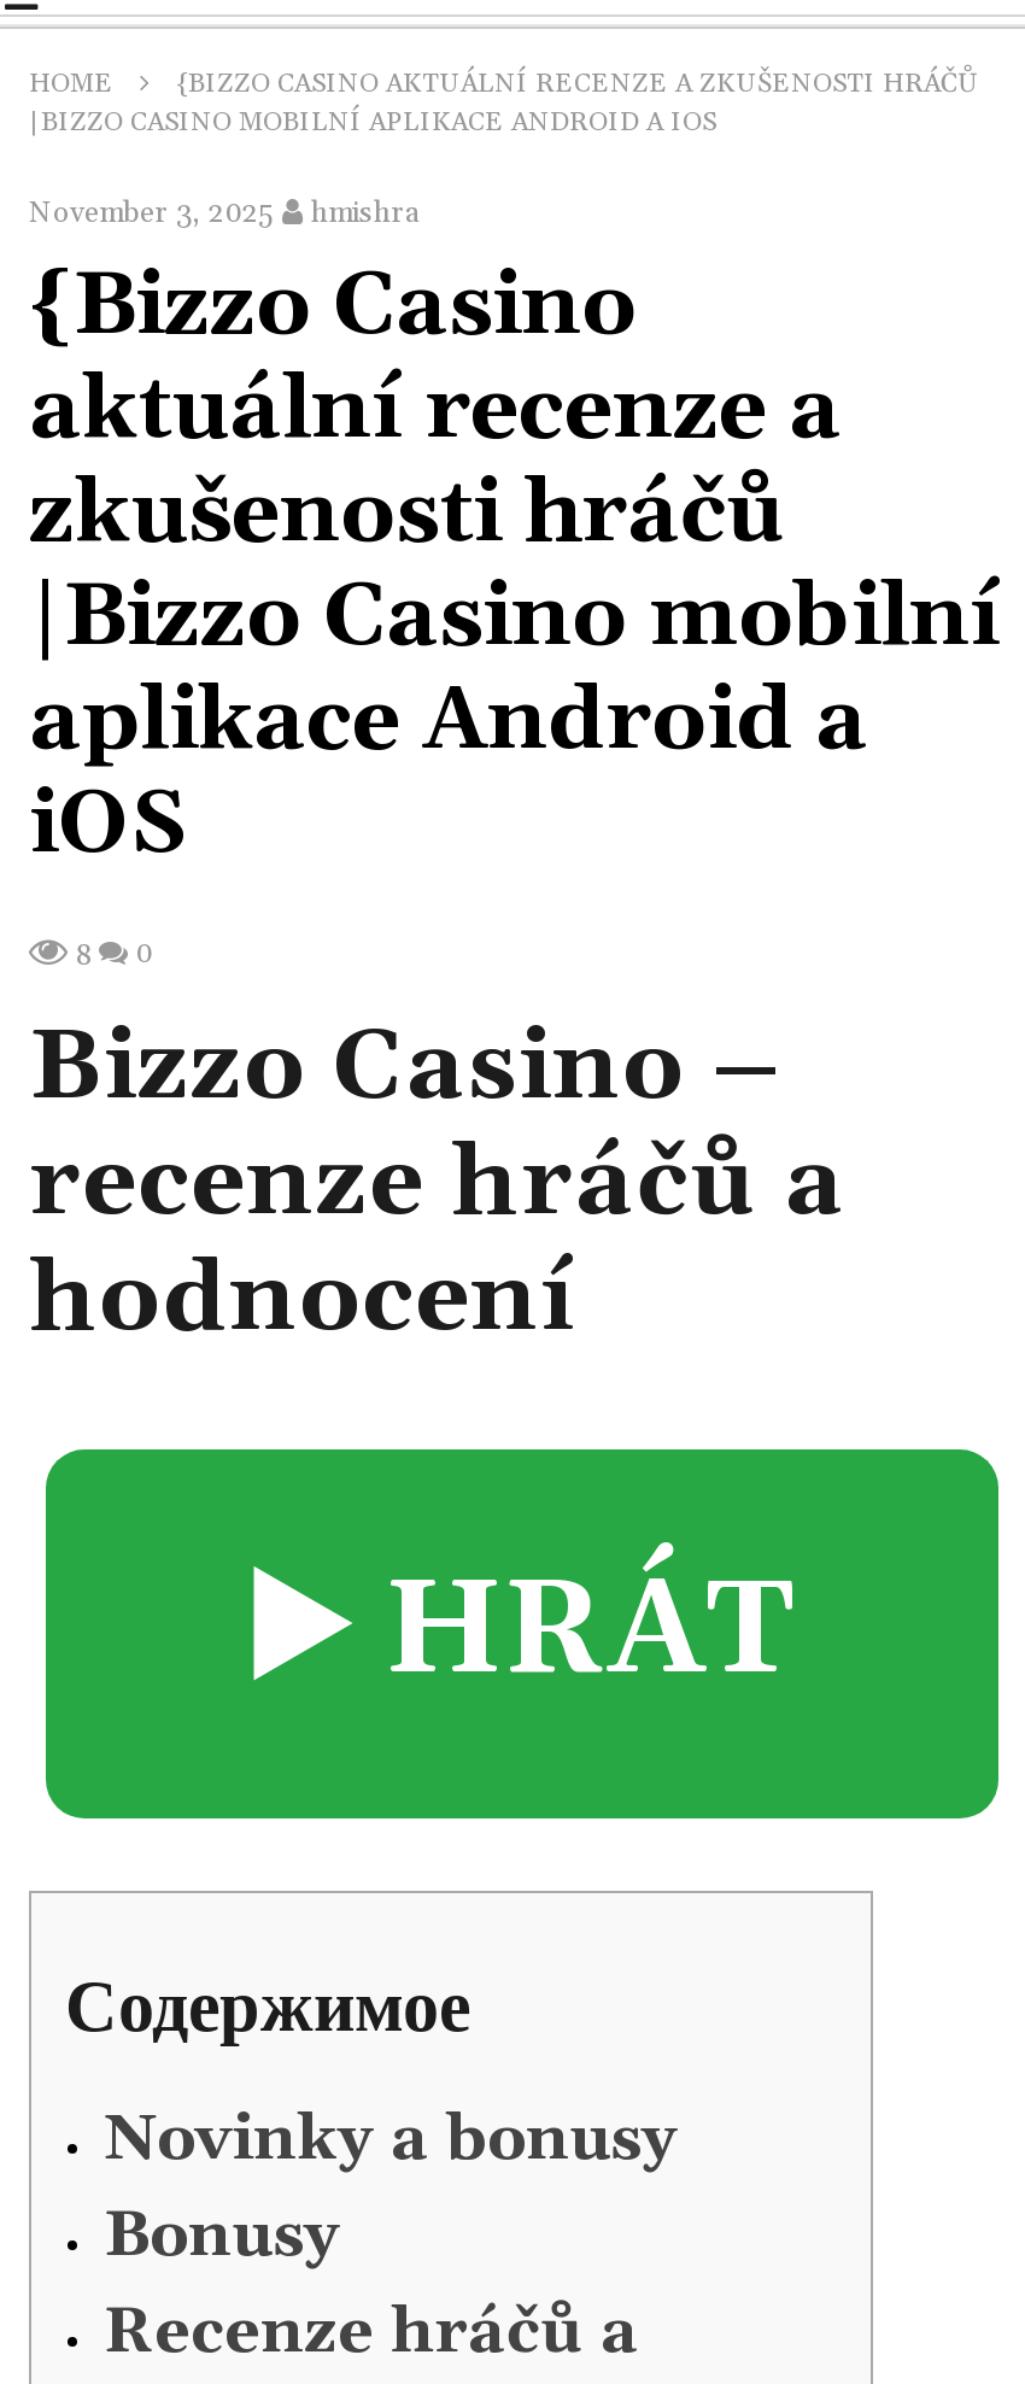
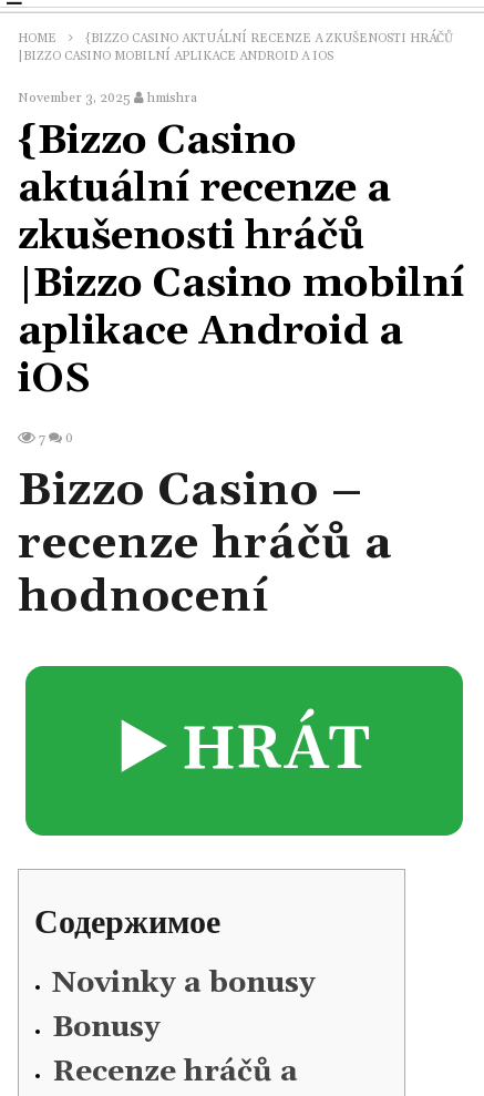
- 8 0
+ 7 0
